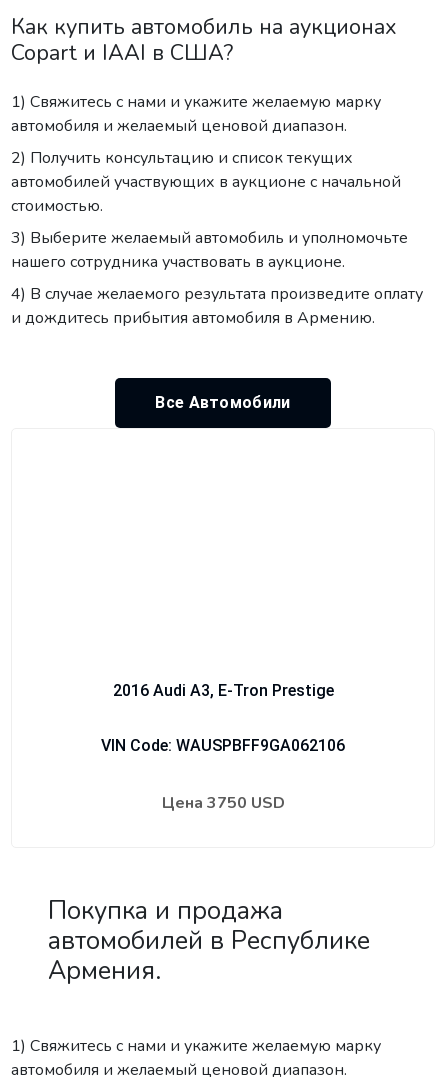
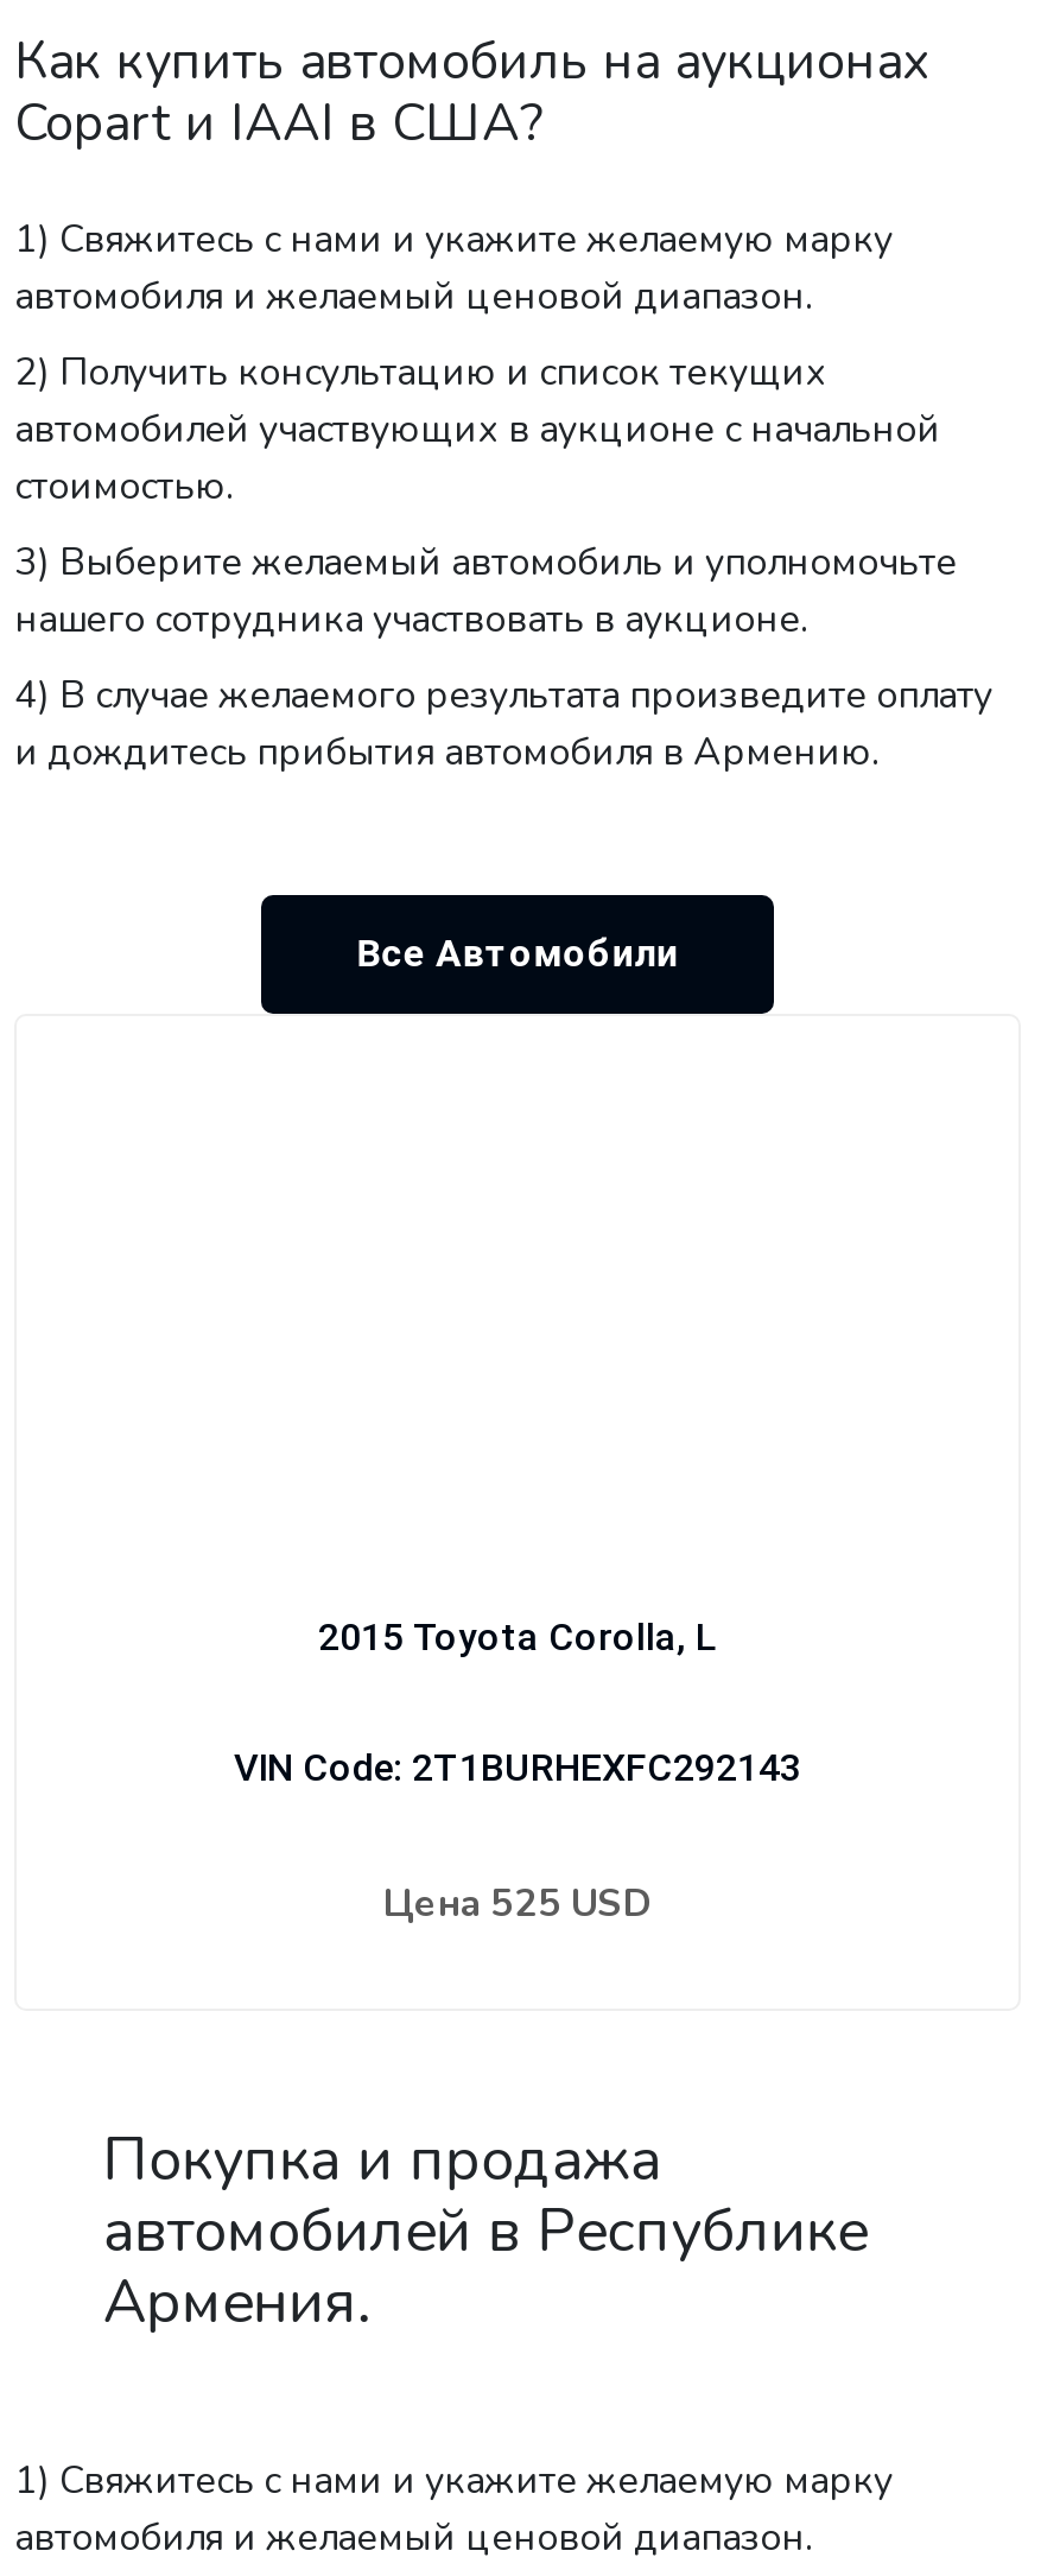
- 2016 Audi A3, E-Tron Prestige
+ 2015 Toyota Corolla, L

- VIN Code: WAUSPBFF9GA062106
+ VIN Code: 2T1BURHEXFC292143

- Цена 3750 USD
+ Цена 525 USD
